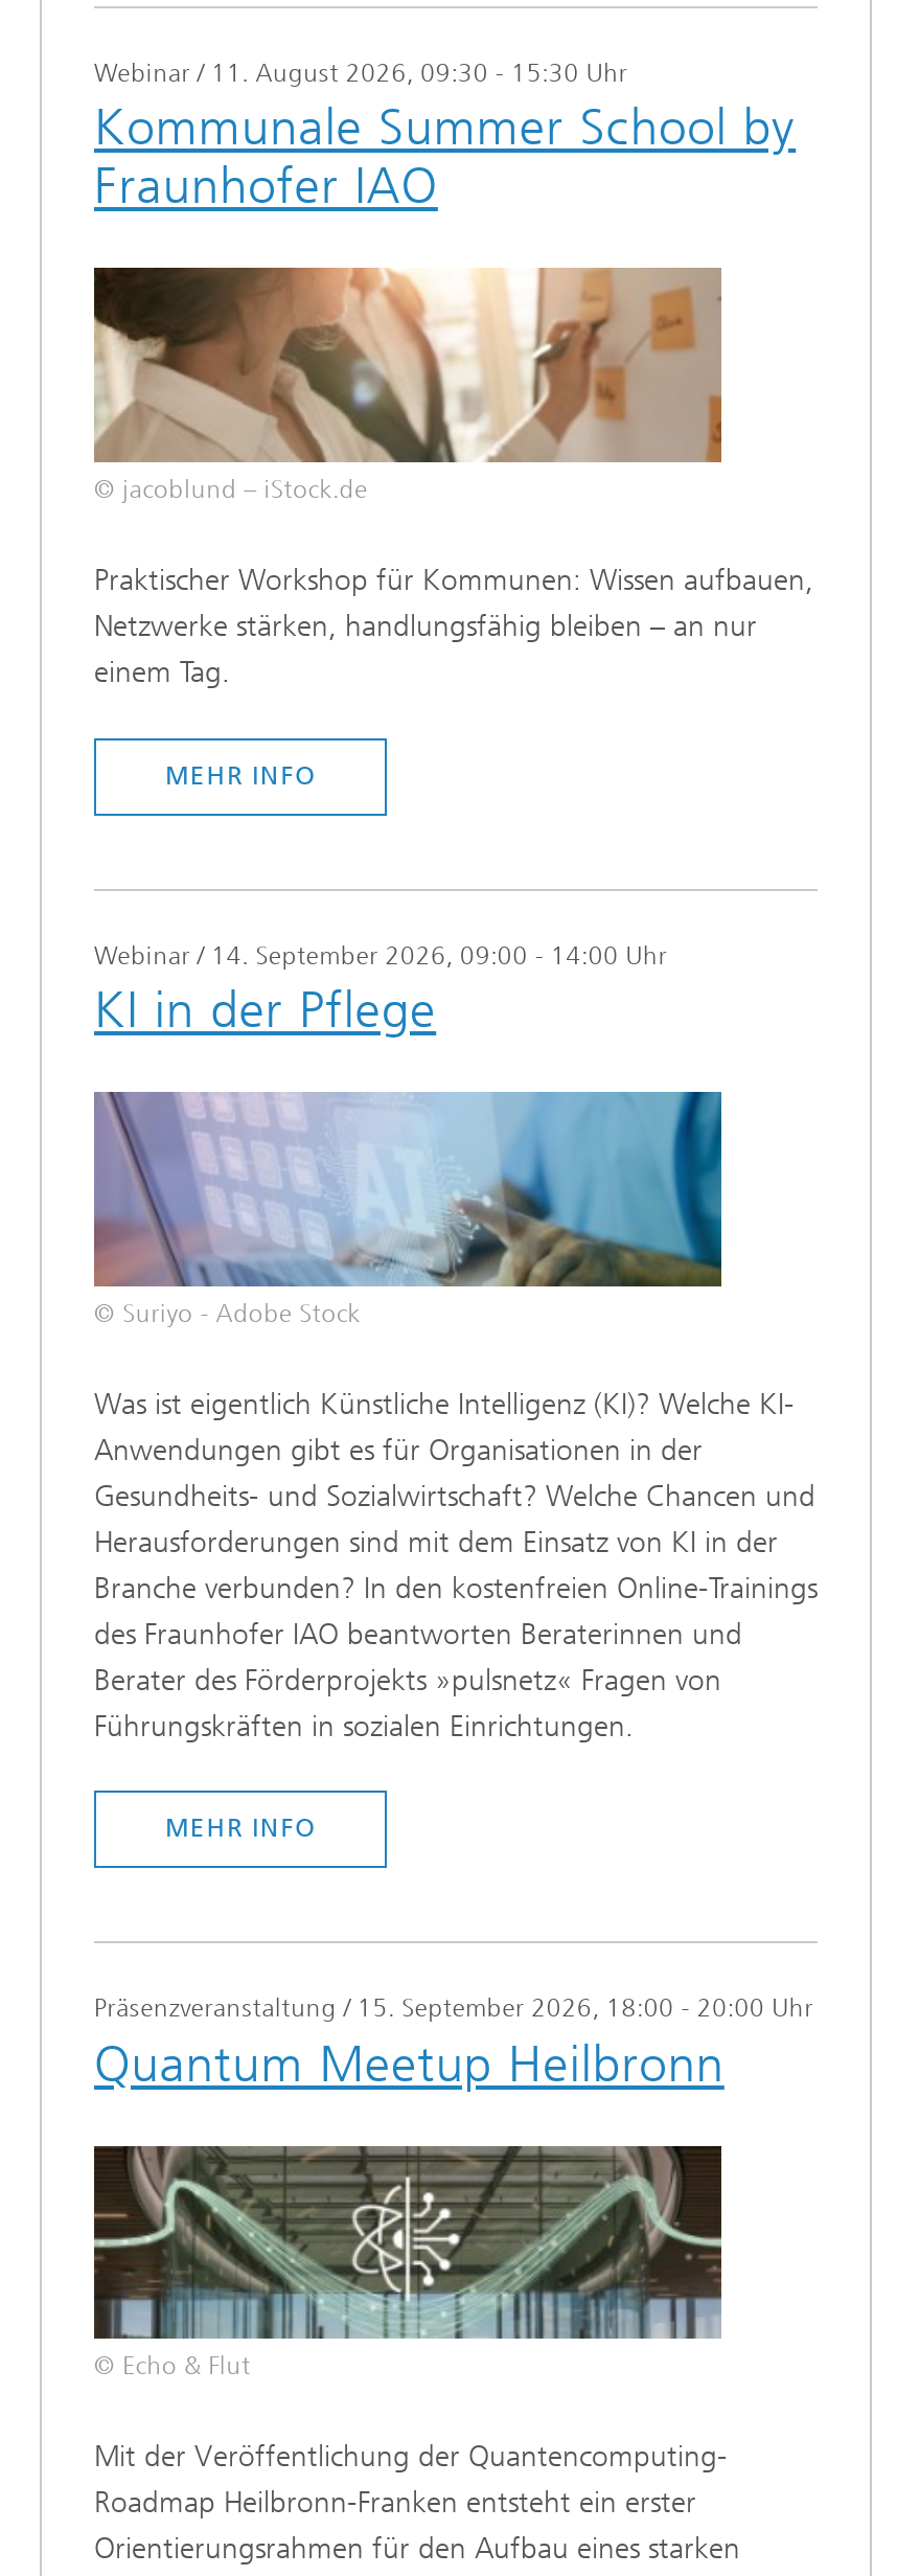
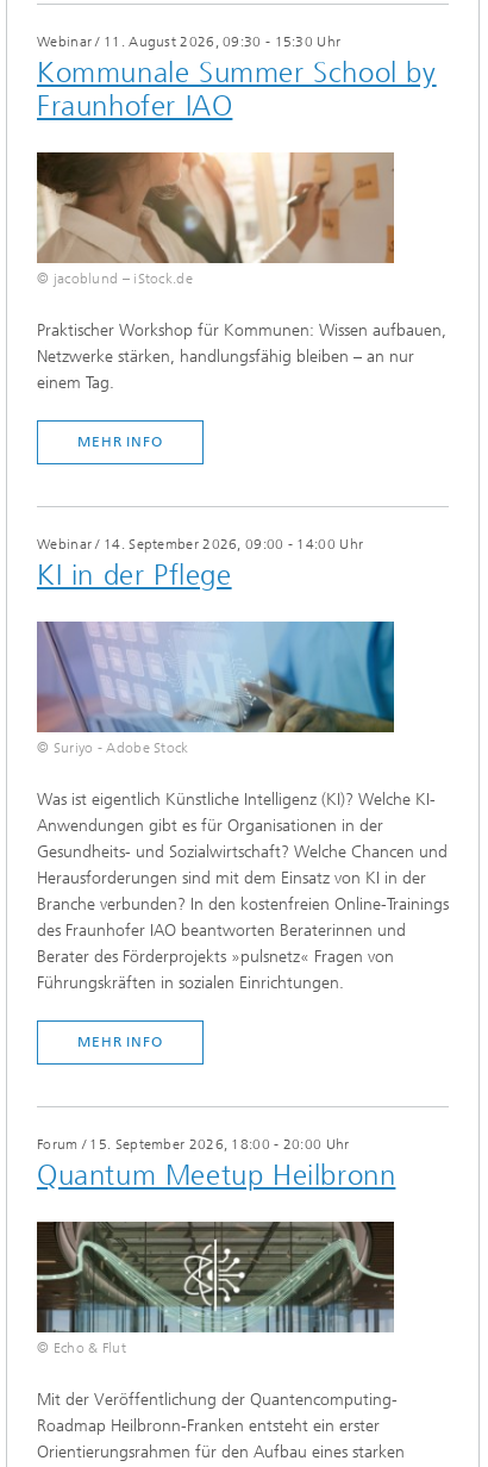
- Präsenzveranstaltung / 15. September 2026, 18:00 - 20:00 Uhr
+ Forum / 15. September 2026, 18:00 - 20:00 Uhr
